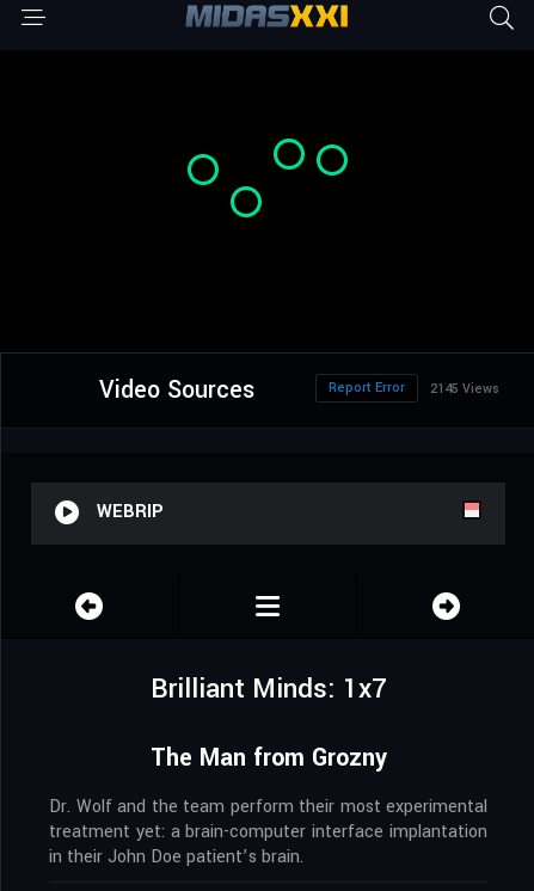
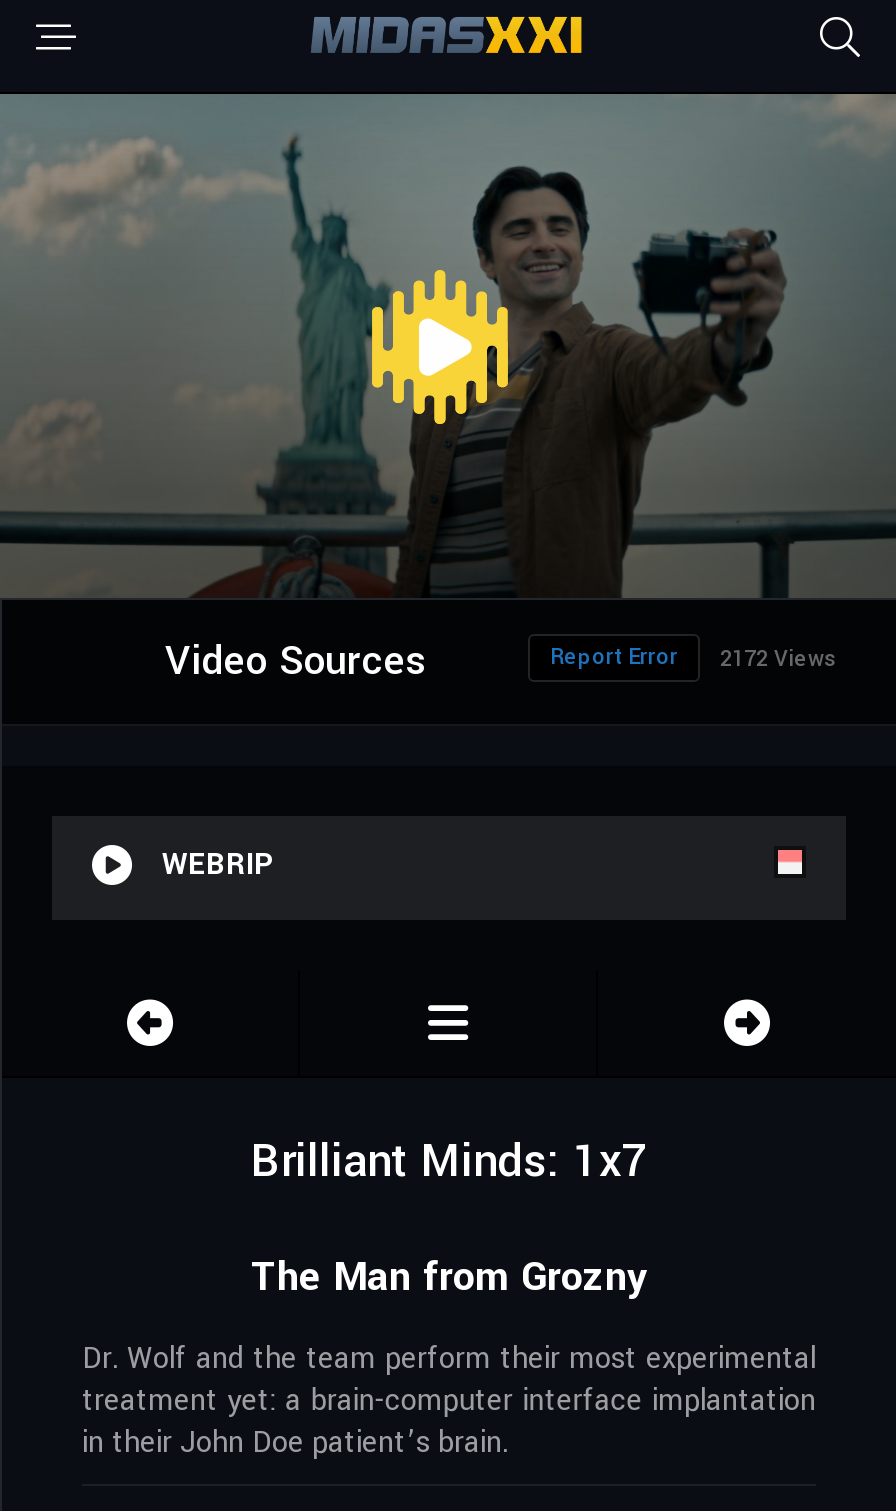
+ [image]

- Report Error 2145 Views
+ Report Error 2172 Views
